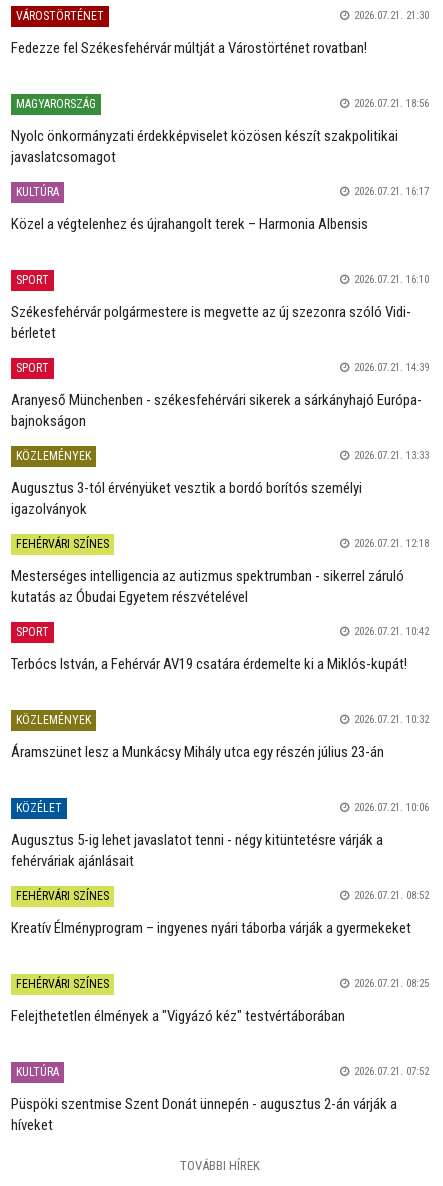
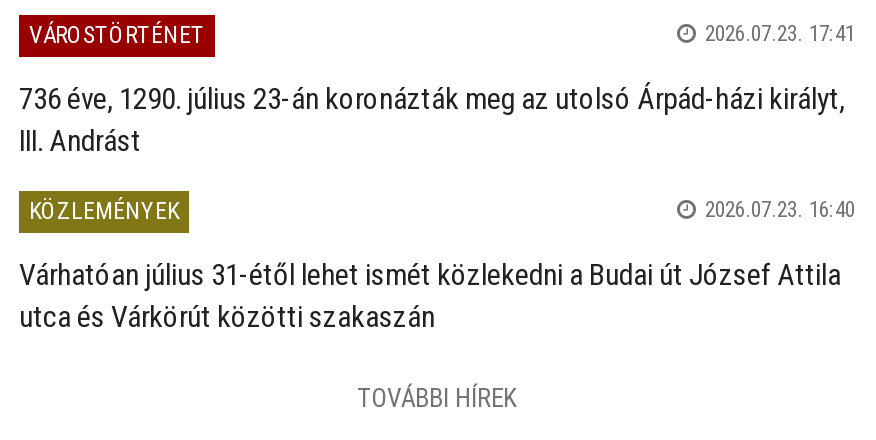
- 2026.07.21. 21:30
- Fedezze fel Székesfehérvár múltját a Várostörténet rovatban!
- MAGYARORSZÁG
- 2026.07.21. 18:56
- Nyolc önkormányzati érdekképviselet közösen készít szakpolitikai
- javaslatcsomagot
- KULTÚRA
- 2026.07.21. 16:17
- Közel a végtelenhez és újrahangolt terek – Harmonia Albensis
- SPORT
- 2026.07.21. 16:10
- Székesfehérvár polgármestere is megvette az új szezonra szóló Vidi-
- bérletet
- SPORT
- 2026.07.21. 14:39
- Aranyeső Münchenben - székesfehérvári sikerek a sárkányhajó Európa-
- bajnokságon
+ 2026.07.23. 17:41
+ 736 éve, 1290. július 23-án koronázták meg az utolsó Árpád-házi királyt,
+ III. Andrást

- 2026.07.21. 13:33
- Augusztus 3-tól érvényüket vesztik a bordó borítós személyi
- igazolványok
- FEHÉRVÁRI SZÍNES
- 2026.07.21. 12:18
- Mesterséges intelligencia az autizmus spektrumban - sikerrel záruló
- kutatás az Óbudai Egyetem részvételével
- SPORT
- 2026.07.21. 10:42
- Terbócs István, a Fehérvár AV19 csatára érdemelte ki a Miklós-kupát!
- KÖZLEMÉNYEK
- 2026.07.21. 10:32
- Áramszünet lesz a Munkácsy Mihály utca egy részén július 23-án
- KÖZÉLET
- 2026.07.21. 10:06
- Augusztus 5-ig lehet javaslatot tenni - négy kitüntetésre várják a
- fehérváriak ajánlásait
- FEHÉRVÁRI SZÍNES
- 2026.07.21. 08:52
- Kreatív Élményprogram – ingyenes nyári táborba várják a gyermekeket
- FEHÉRVÁRI SZÍNES
- 2026.07.21. 08:25
- Felejthetetlen élmények a "Vigyázó kéz" testvértáborában
- KULTÚRA
- 2026.07.21. 07:52
- Püspöki szentmise Szent Donát ünnepén - augusztus 2-án várják a
- híveket
+ 2026.07.23. 16:40
+ Várhatóan július 31-étől lehet ismét közlekedni a Budai út József Attila
+ utca és Várkörút közötti szakaszán
